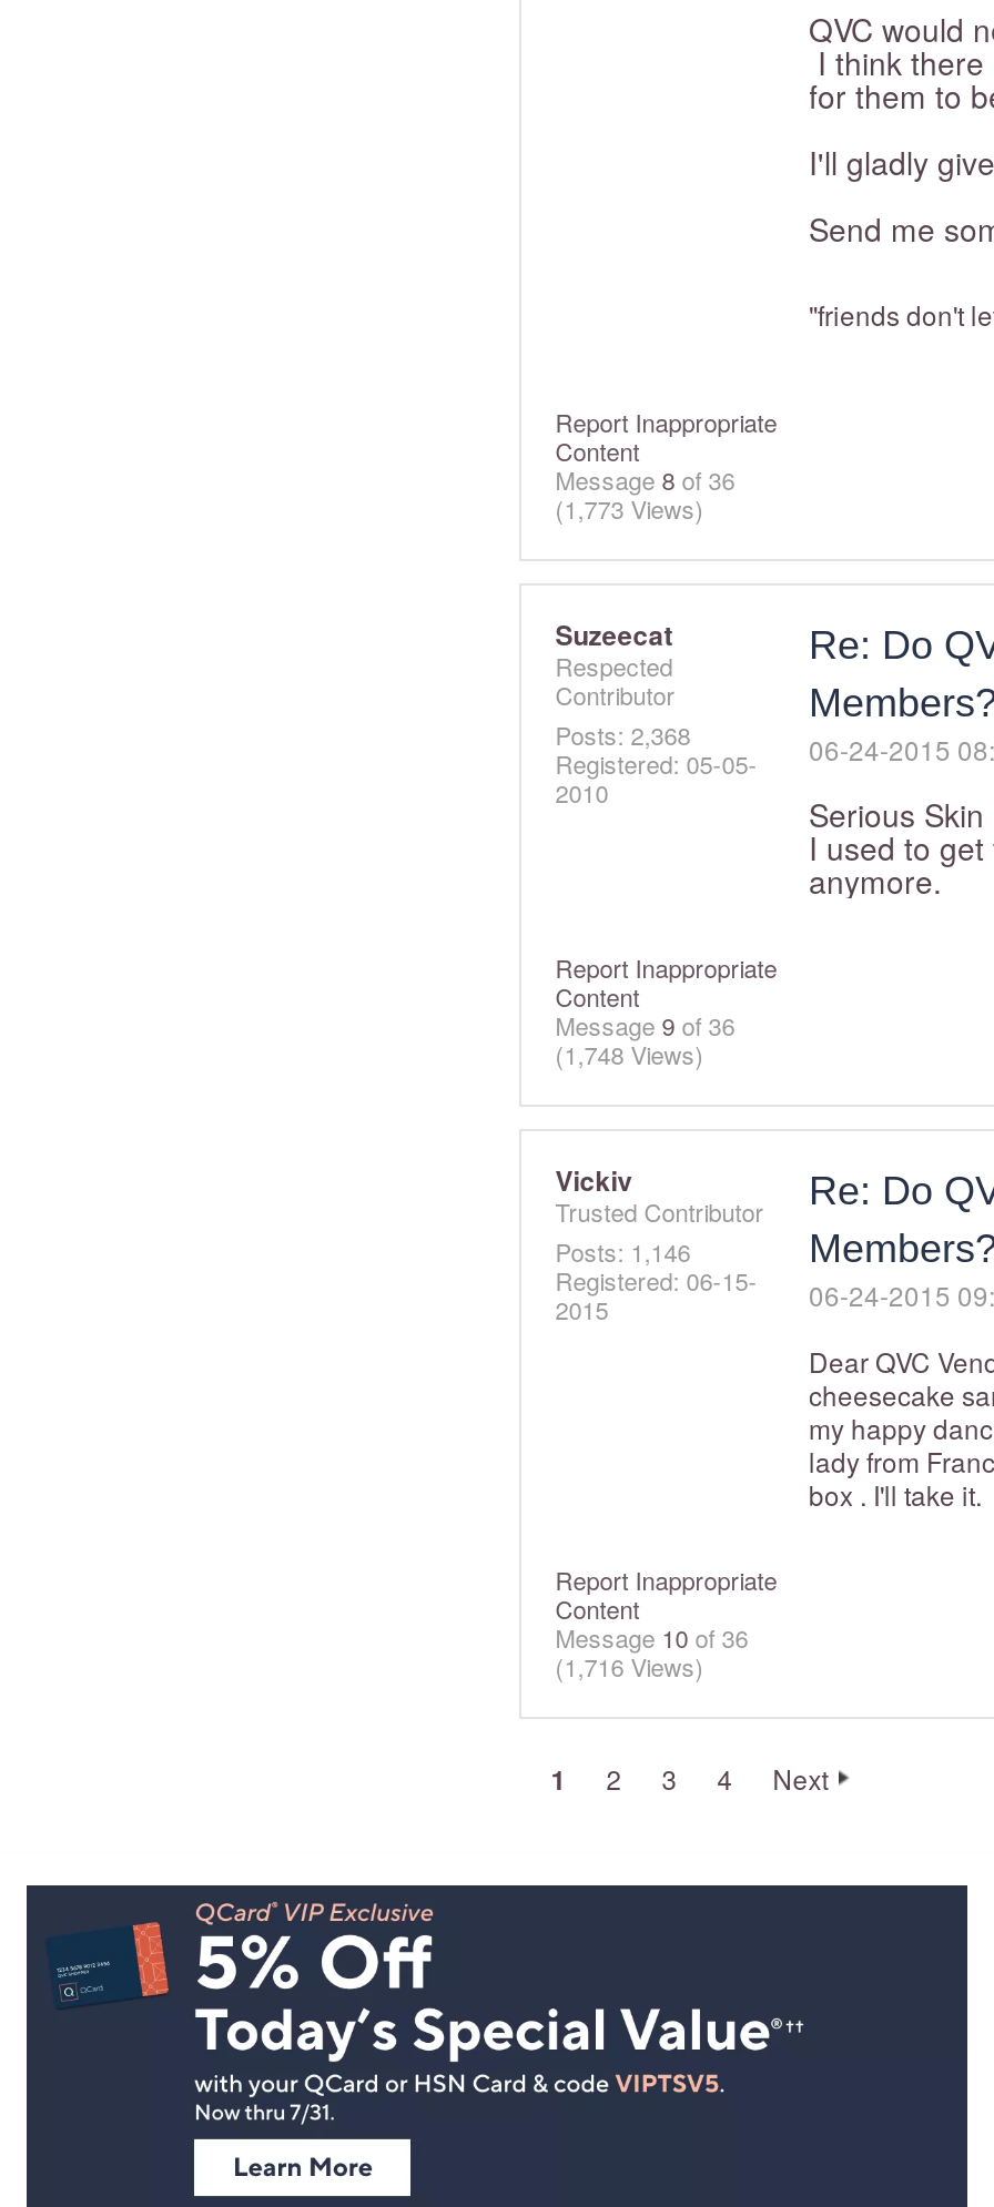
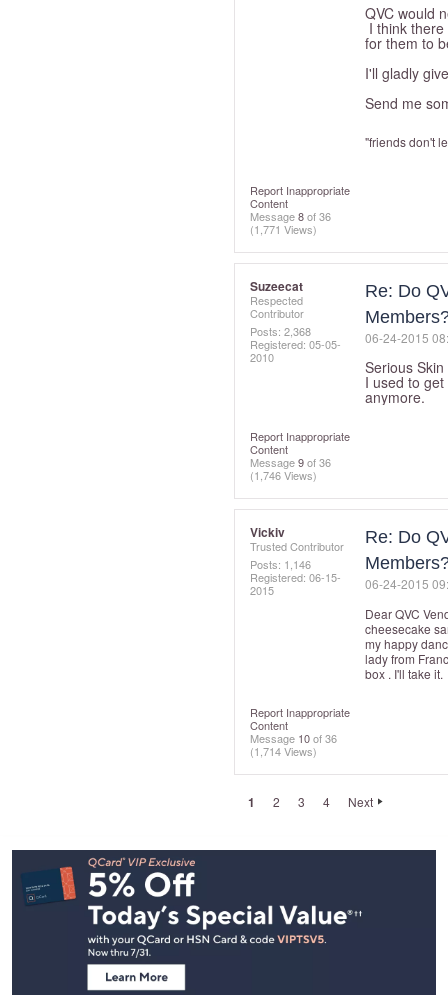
- (1,773 Views)
+ (1,771 Views)

- (1,748 Views)
+ (1,746 Views)

- (1,716 Views)
+ (1,714 Views)
